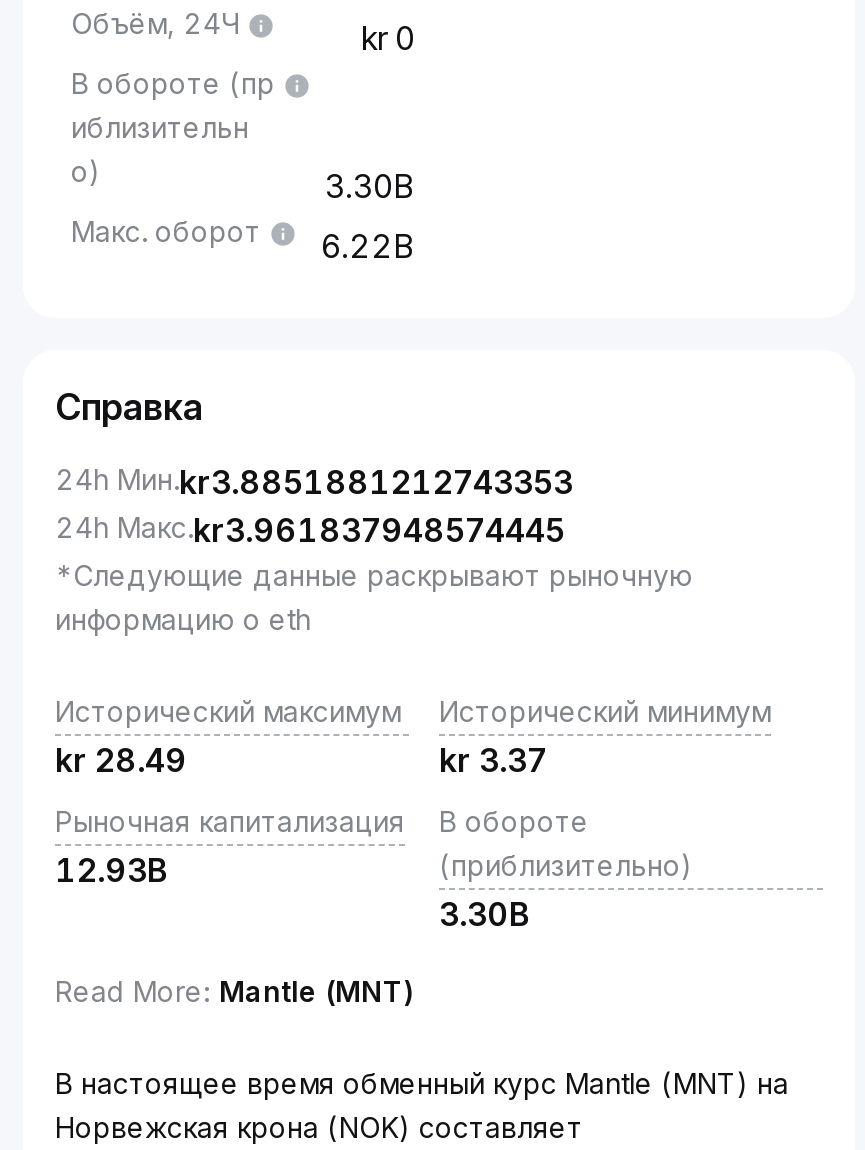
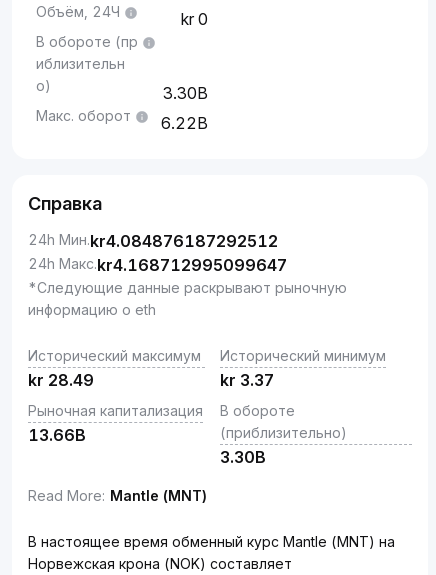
- 24h Мин.kr3.8851881212743353
+ 24h Мин.kr4.084876187292512

- 24h Макс.kr3.961837948574445
+ 24h Макс.kr4.168712995099647

- 12.93B
+ 13.66B
